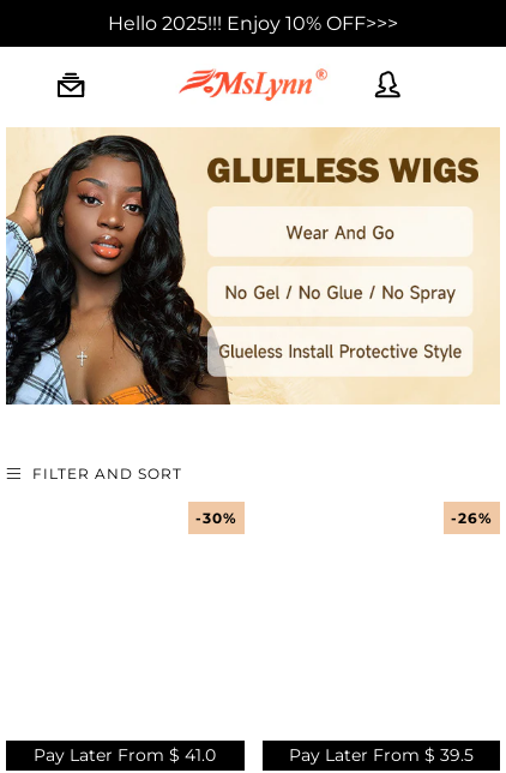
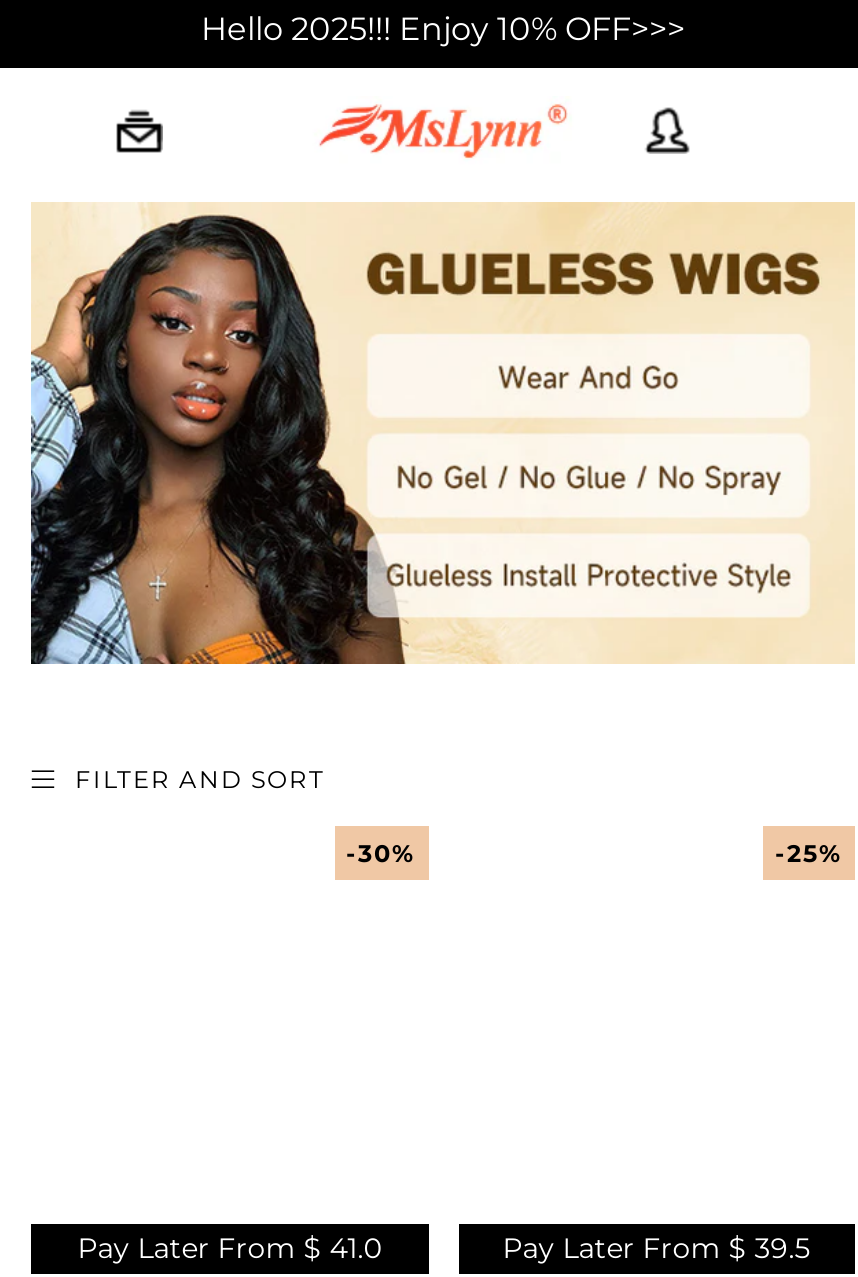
- -26%
+ -25%
